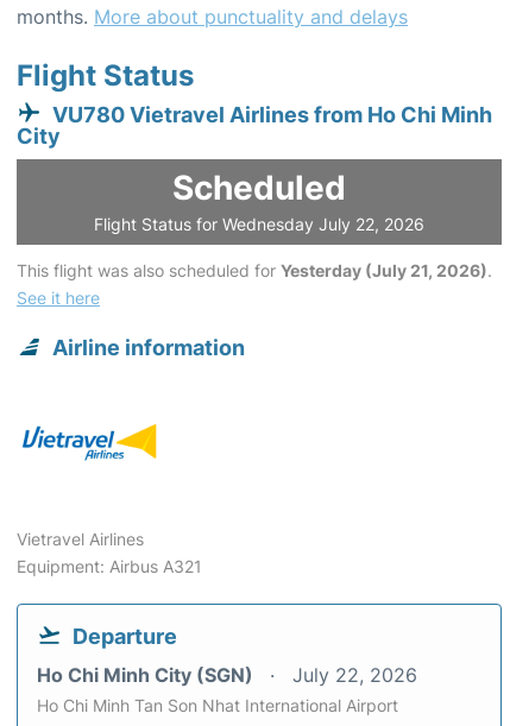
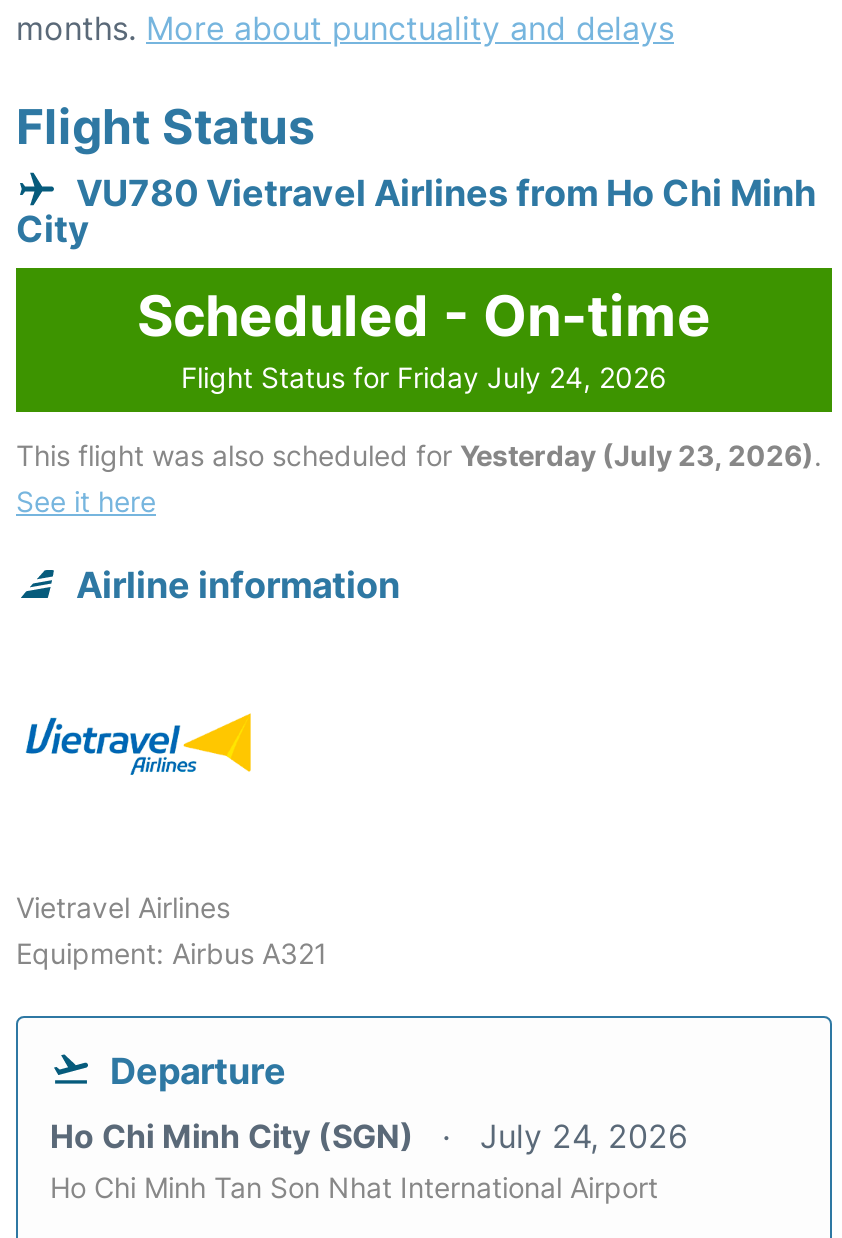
- Scheduled
- Flight Status for Wednesday July 22, 2026
+ Scheduled - On-time
+ Flight Status for Friday July 24, 2026

- This flight was also scheduled for Yesterday (July 21, 2026).
+ This flight was also scheduled for Yesterday (July 23, 2026).

- Ho Chi Minh City (SGN) July 22, 2026
+ Ho Chi Minh City (SGN) July 24, 2026
